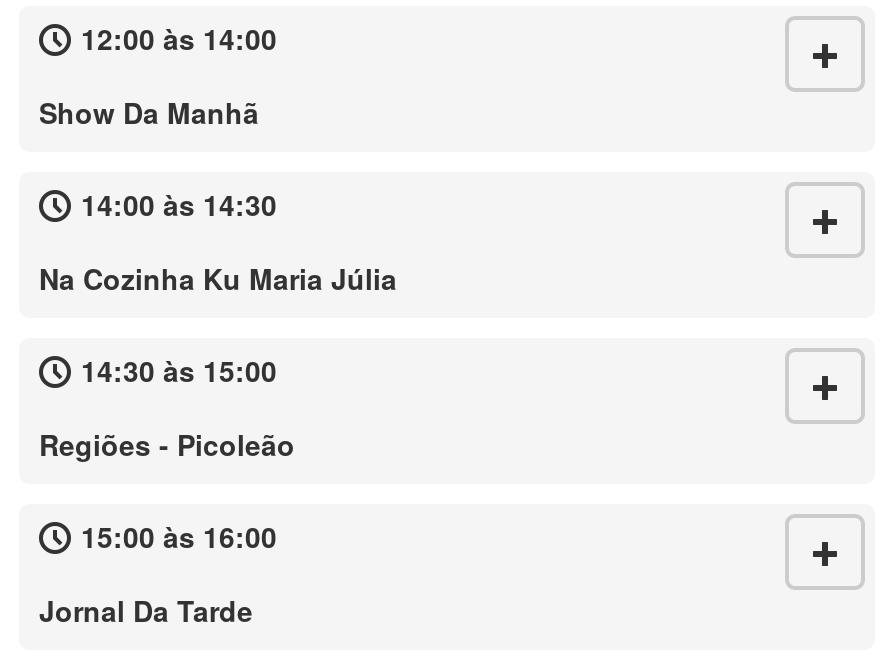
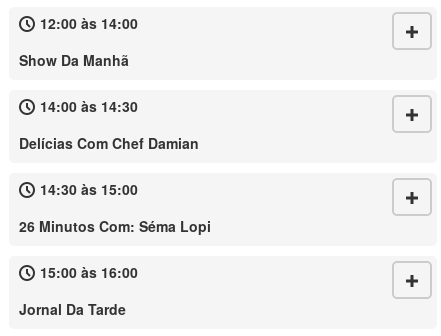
- Na Cozinha Ku Maria Júlia
+ Delícias Com Chef Damian

- Regiões - Picoleão
+ 26 Minutos Com: Séma Lopi
